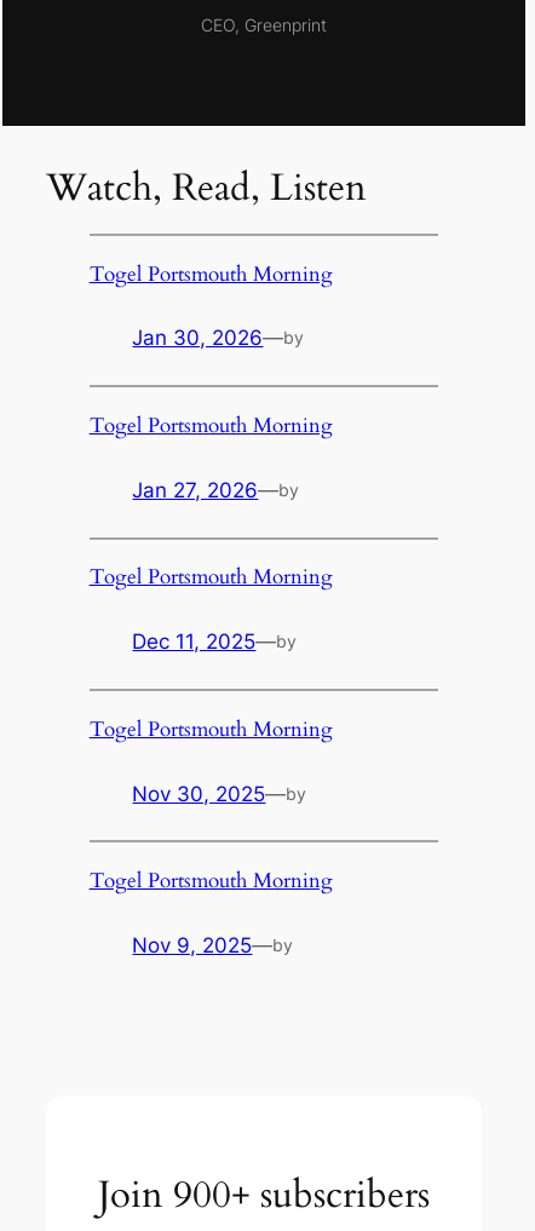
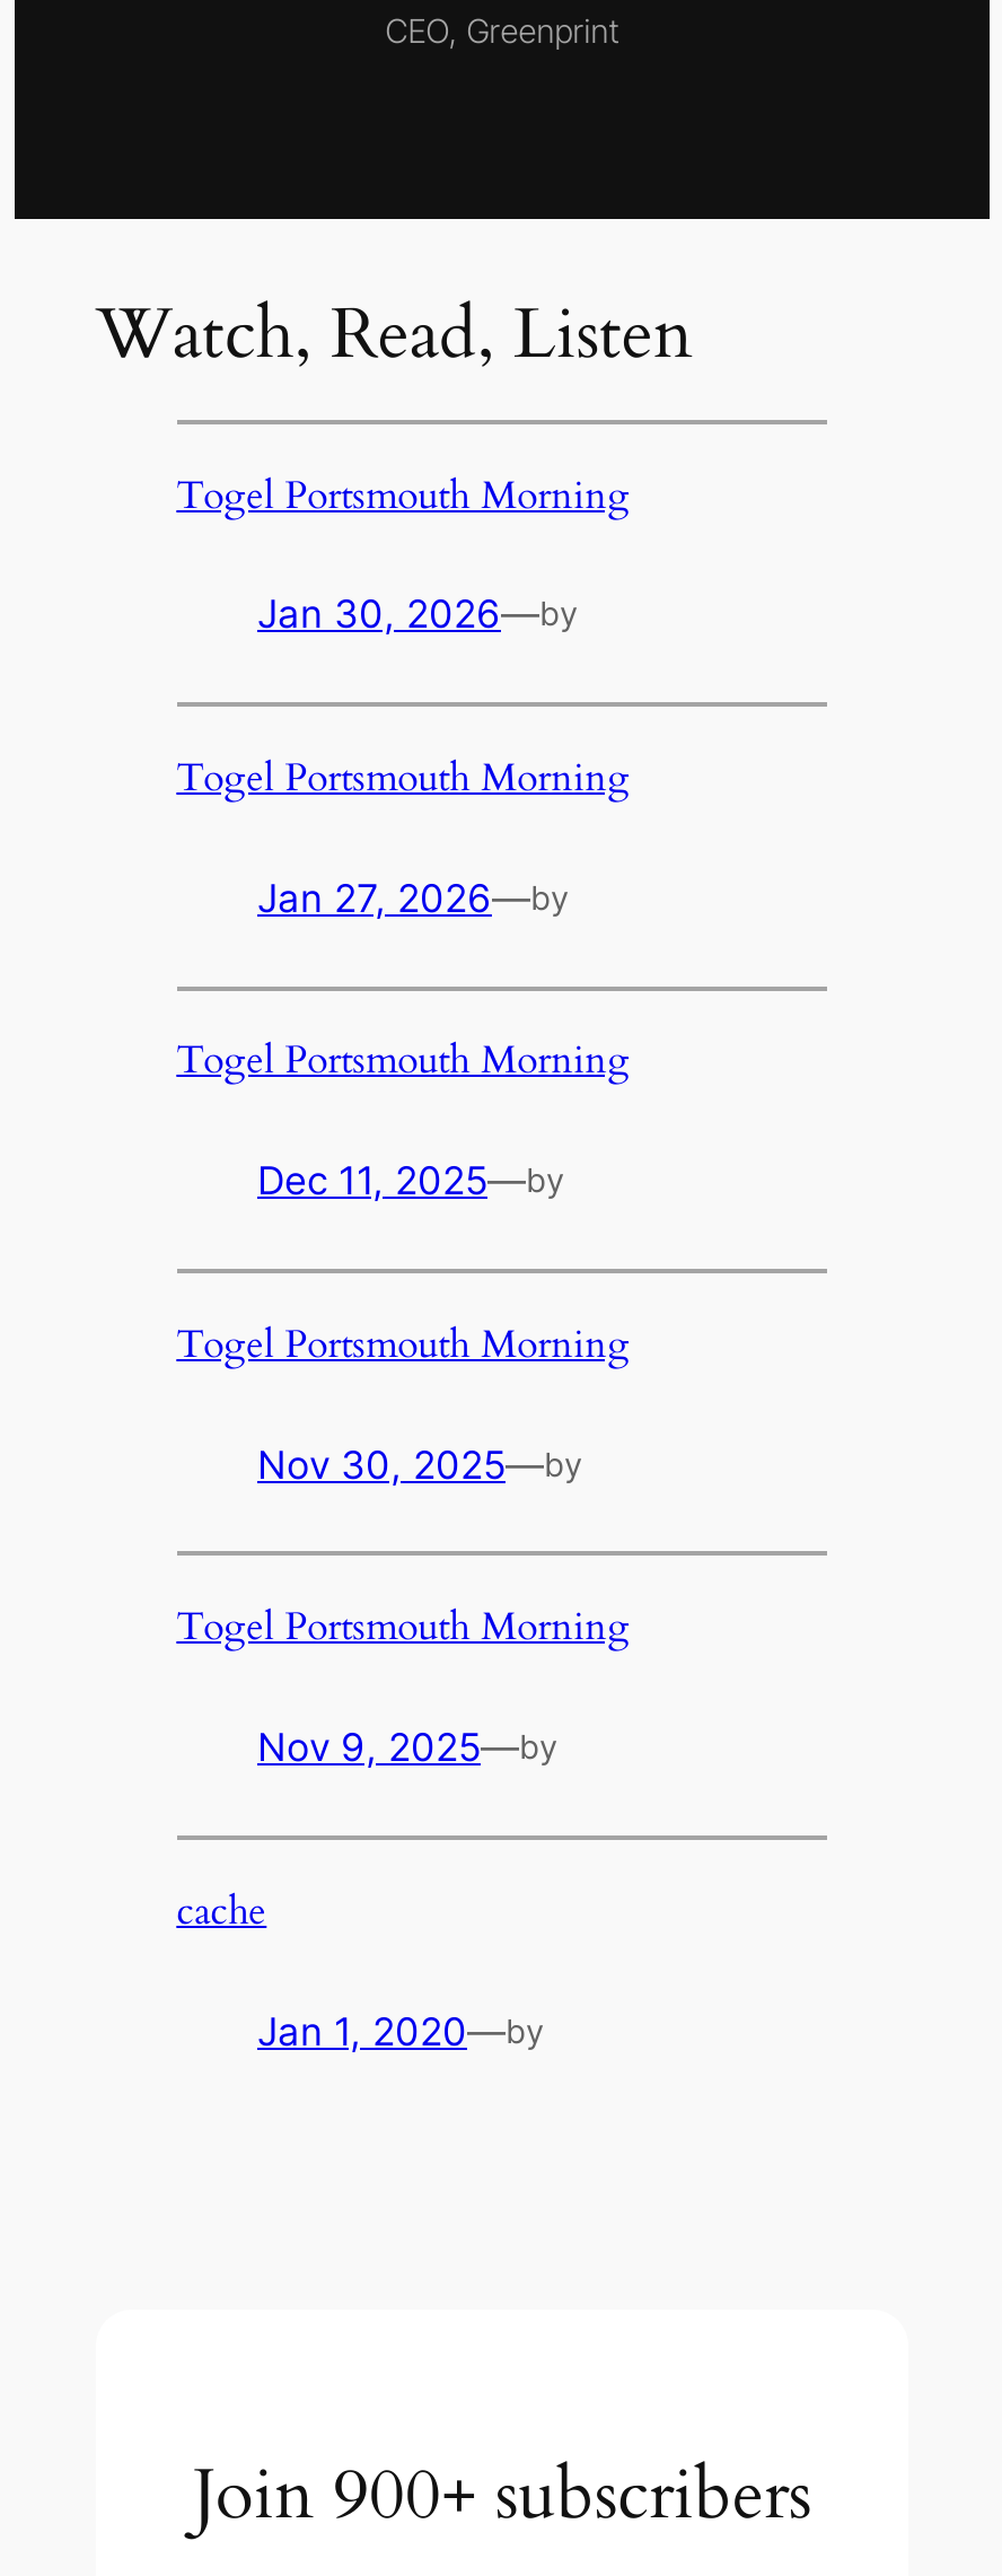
+ cache
+ Jan 1, 2020—by
